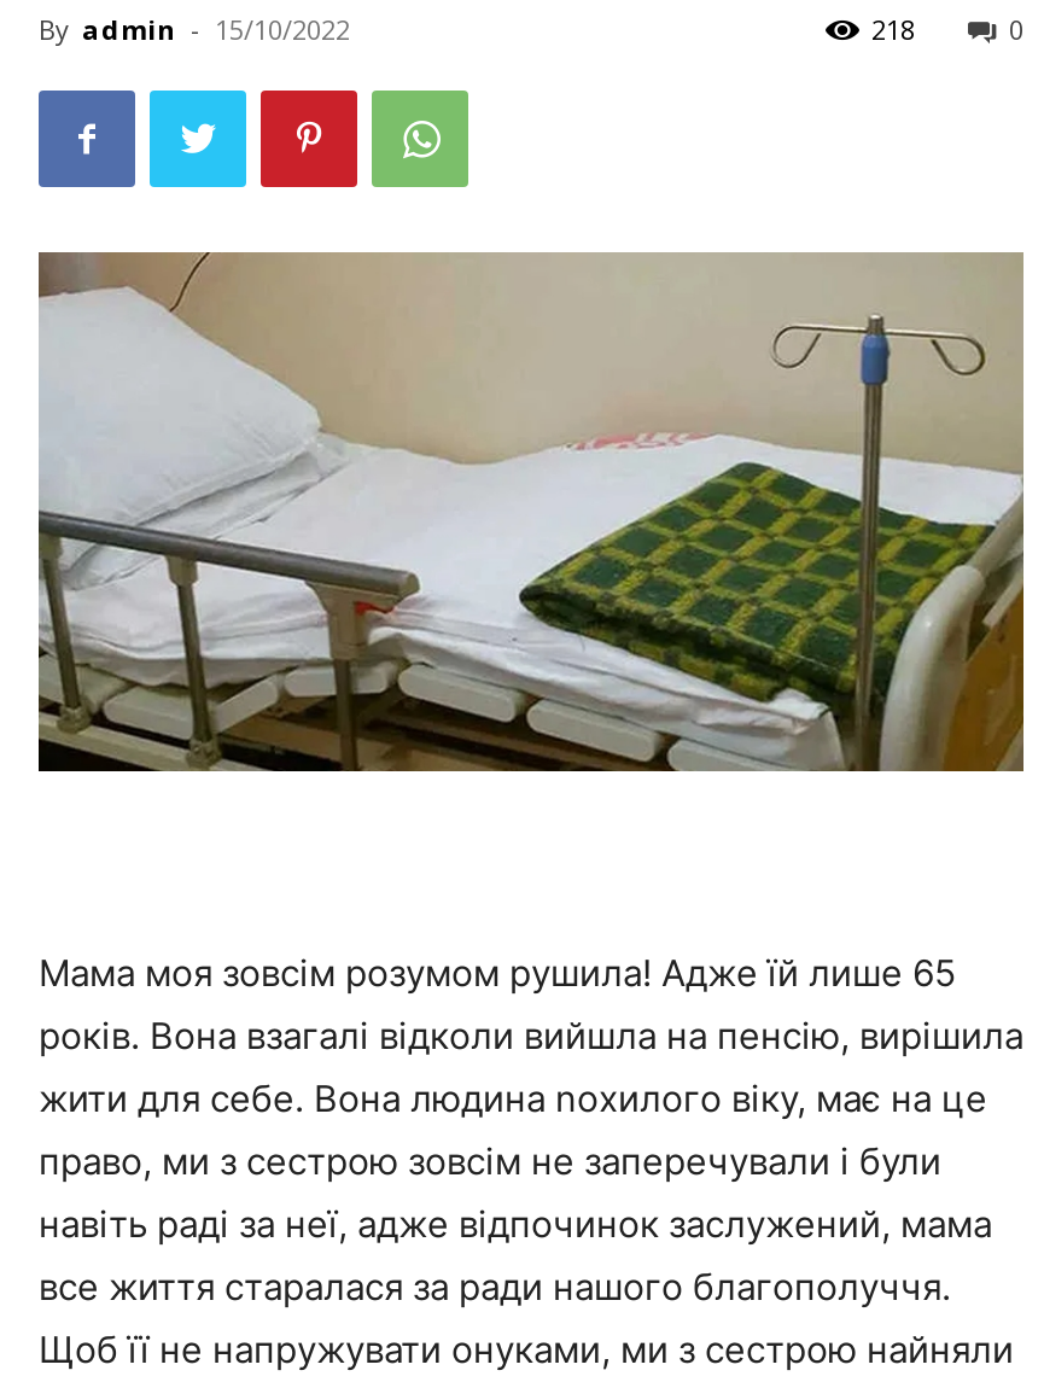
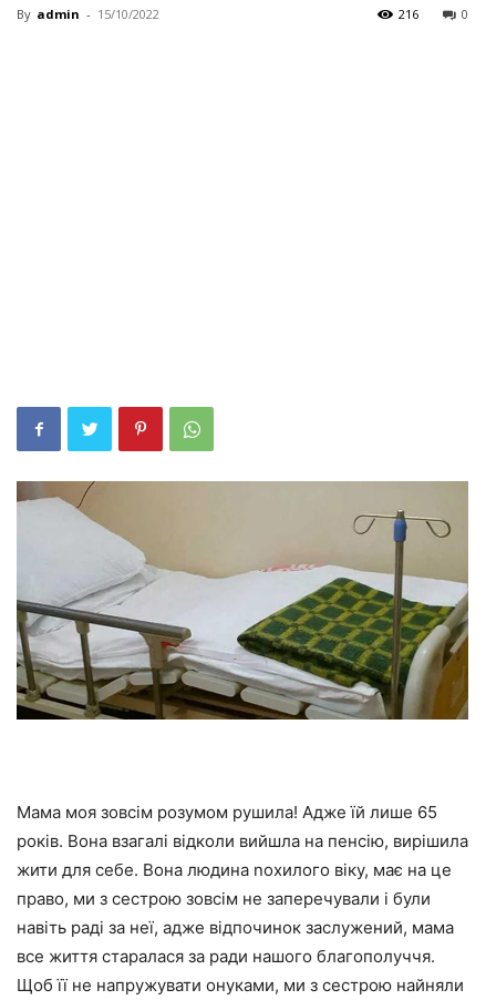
- 218
+ 216
